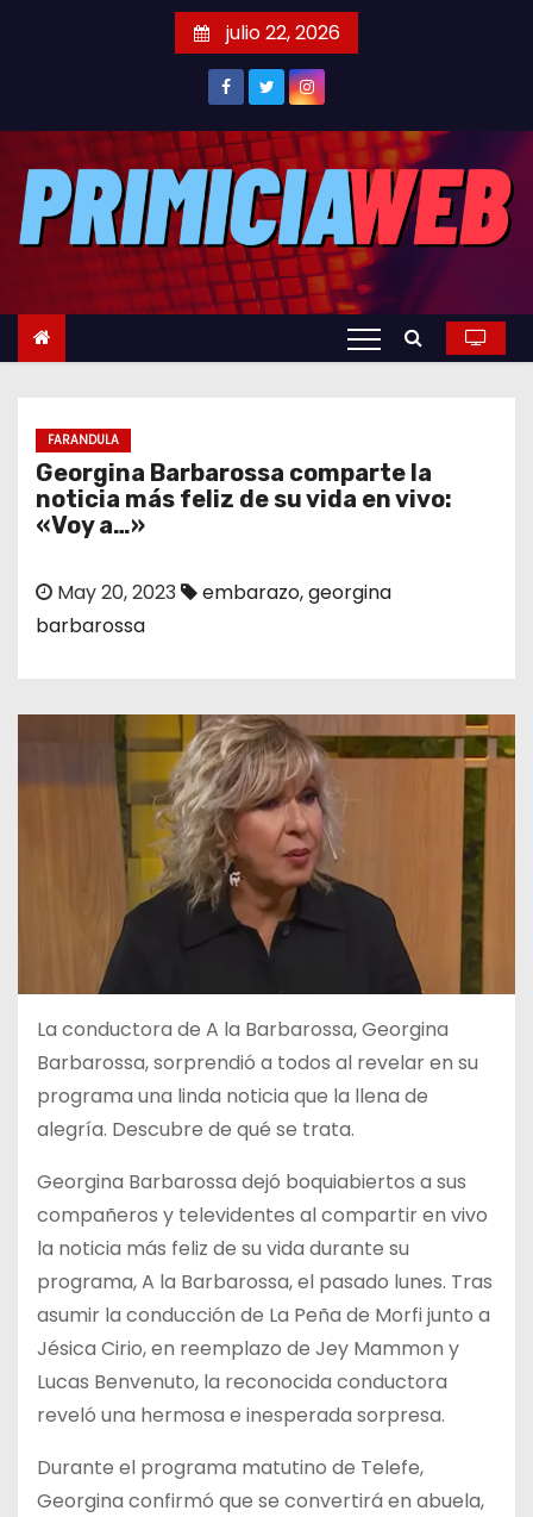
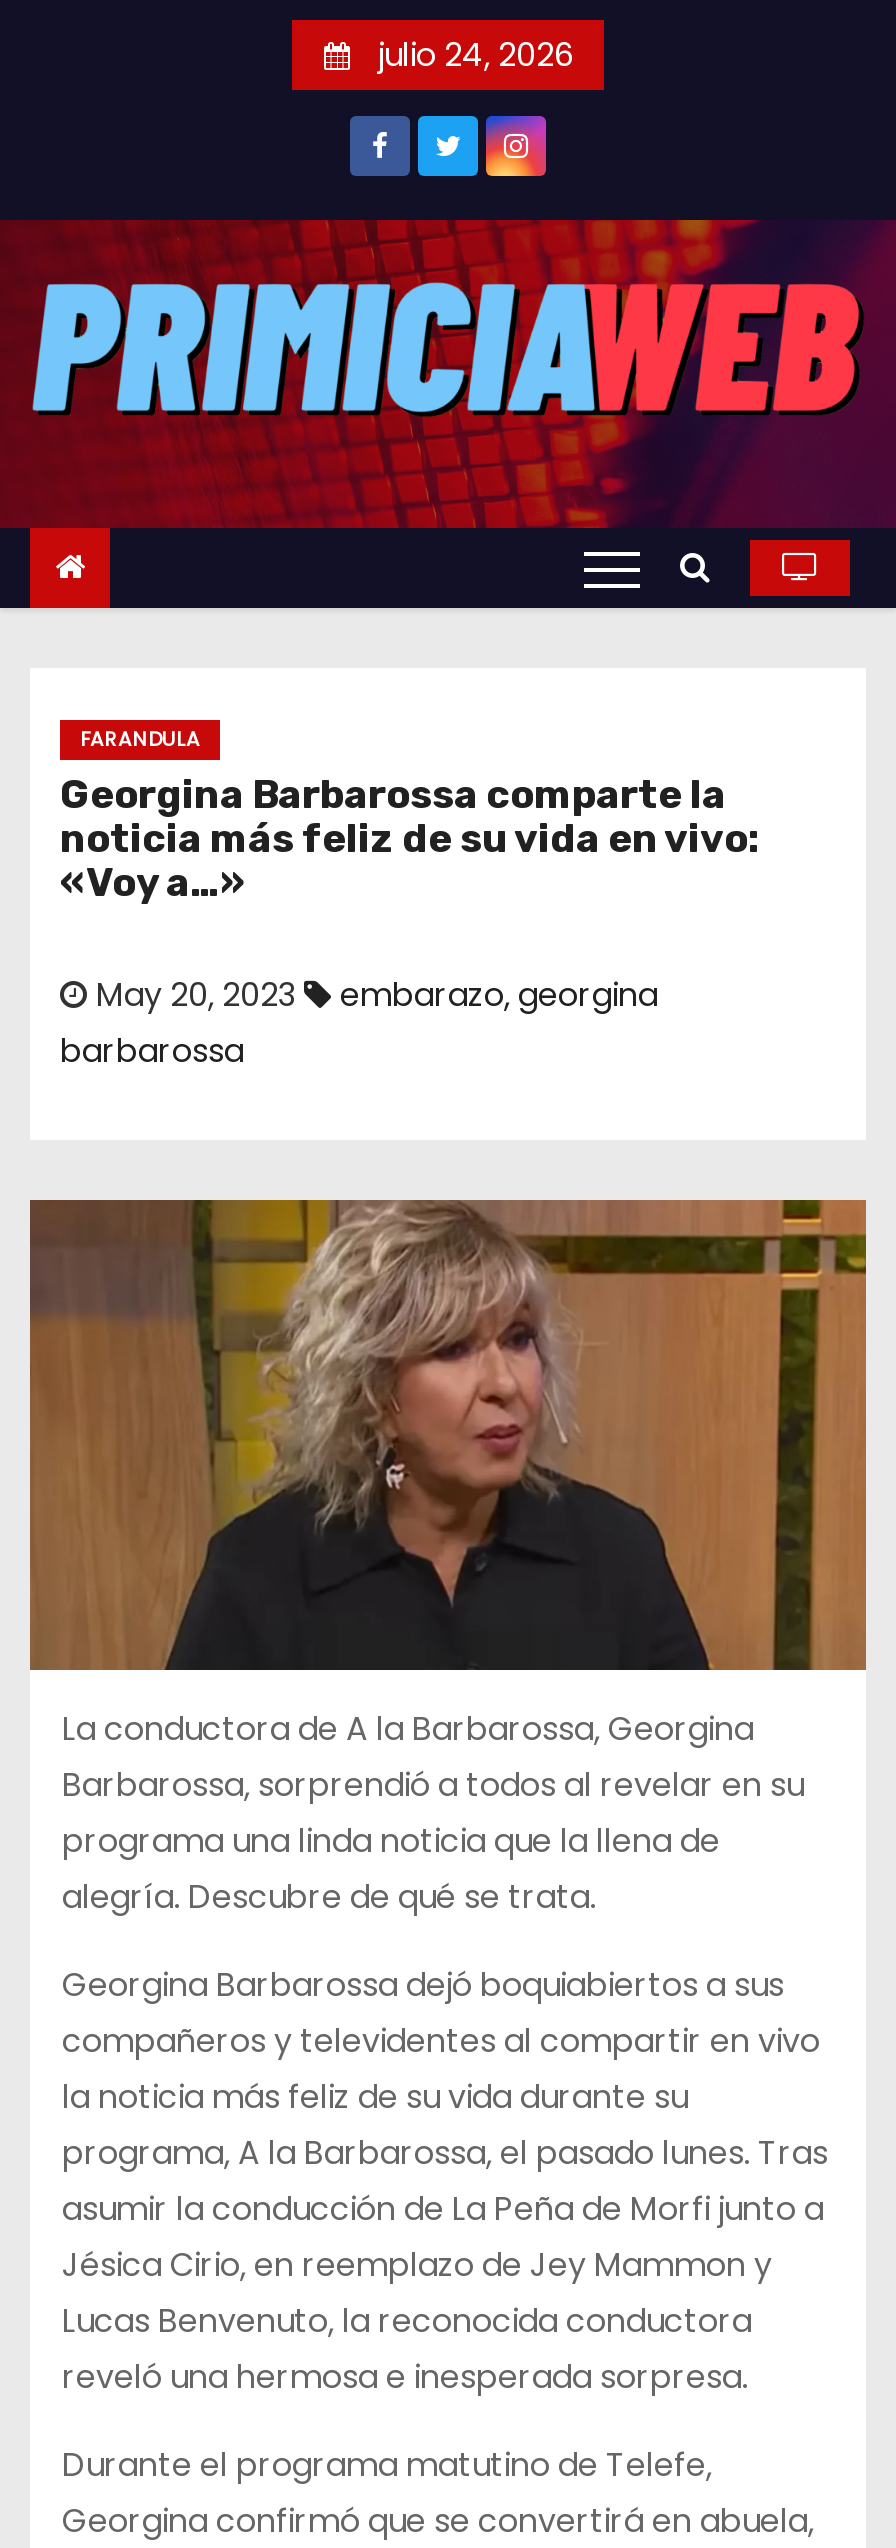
- julio 22, 2026
+ julio 24, 2026
